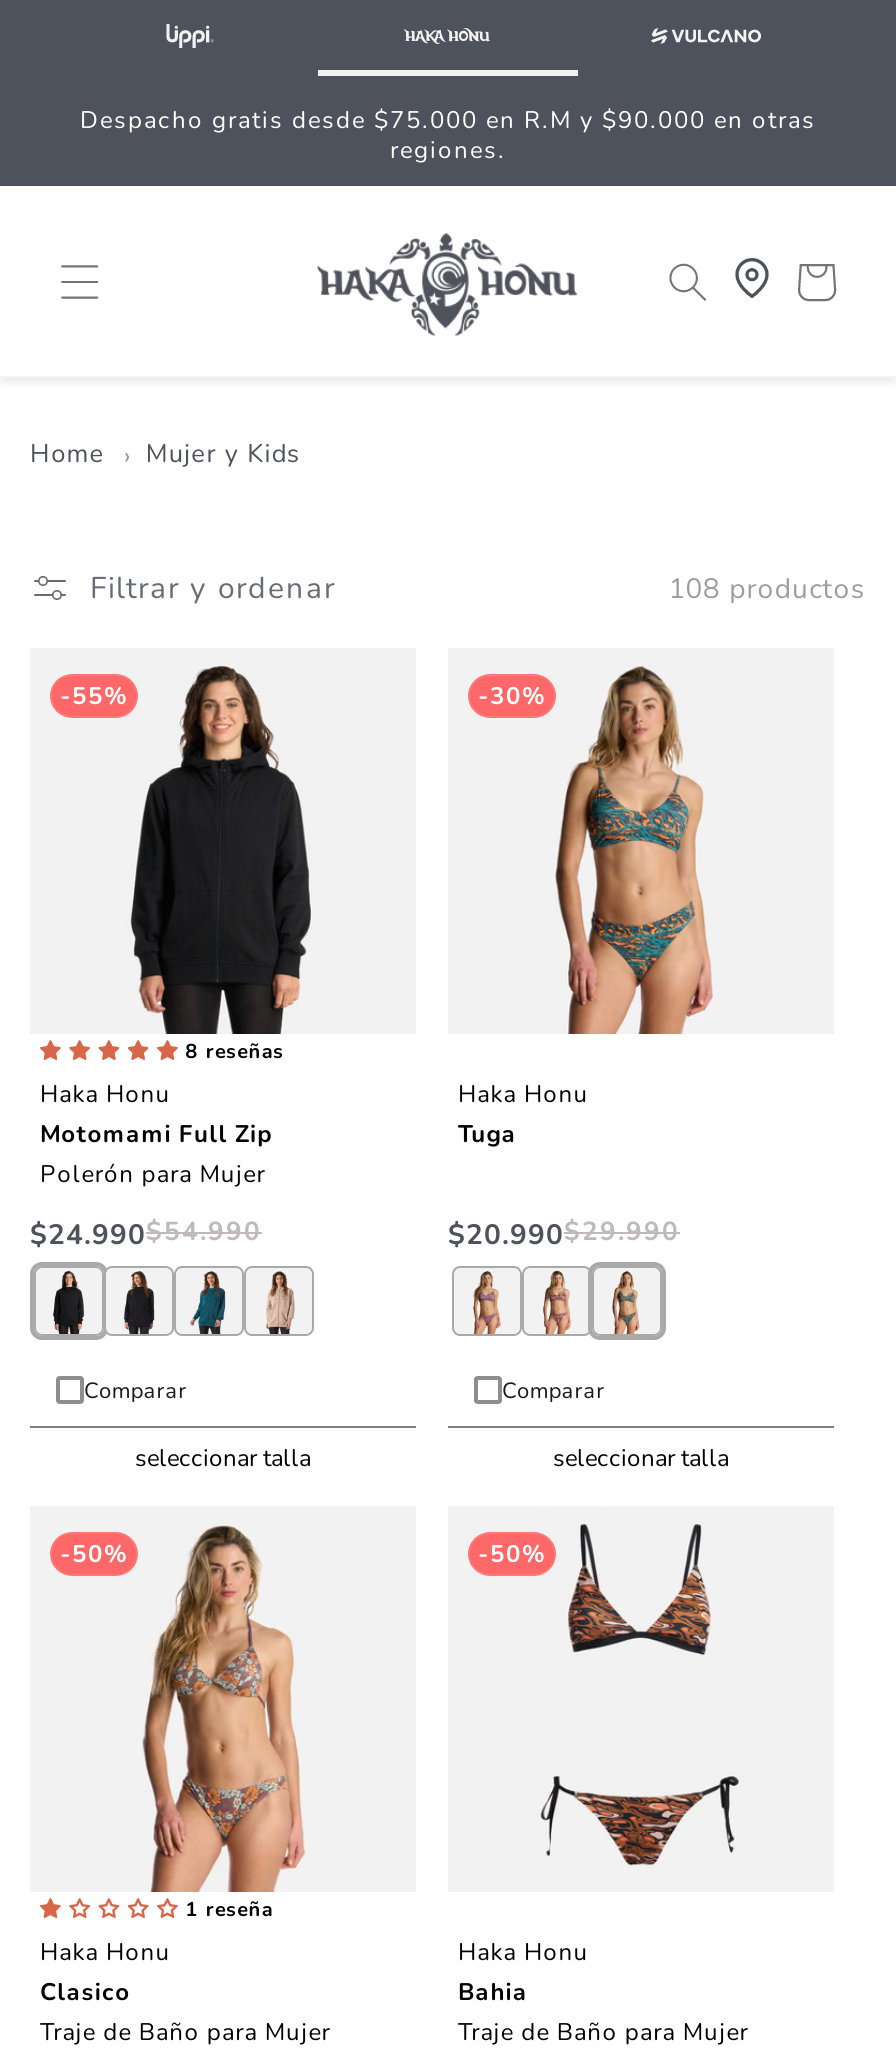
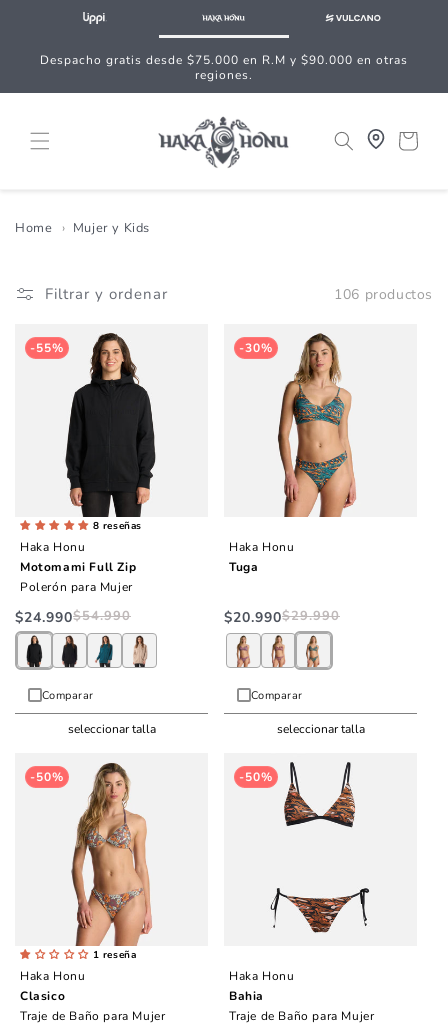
- 108 productos
+ 106 productos
